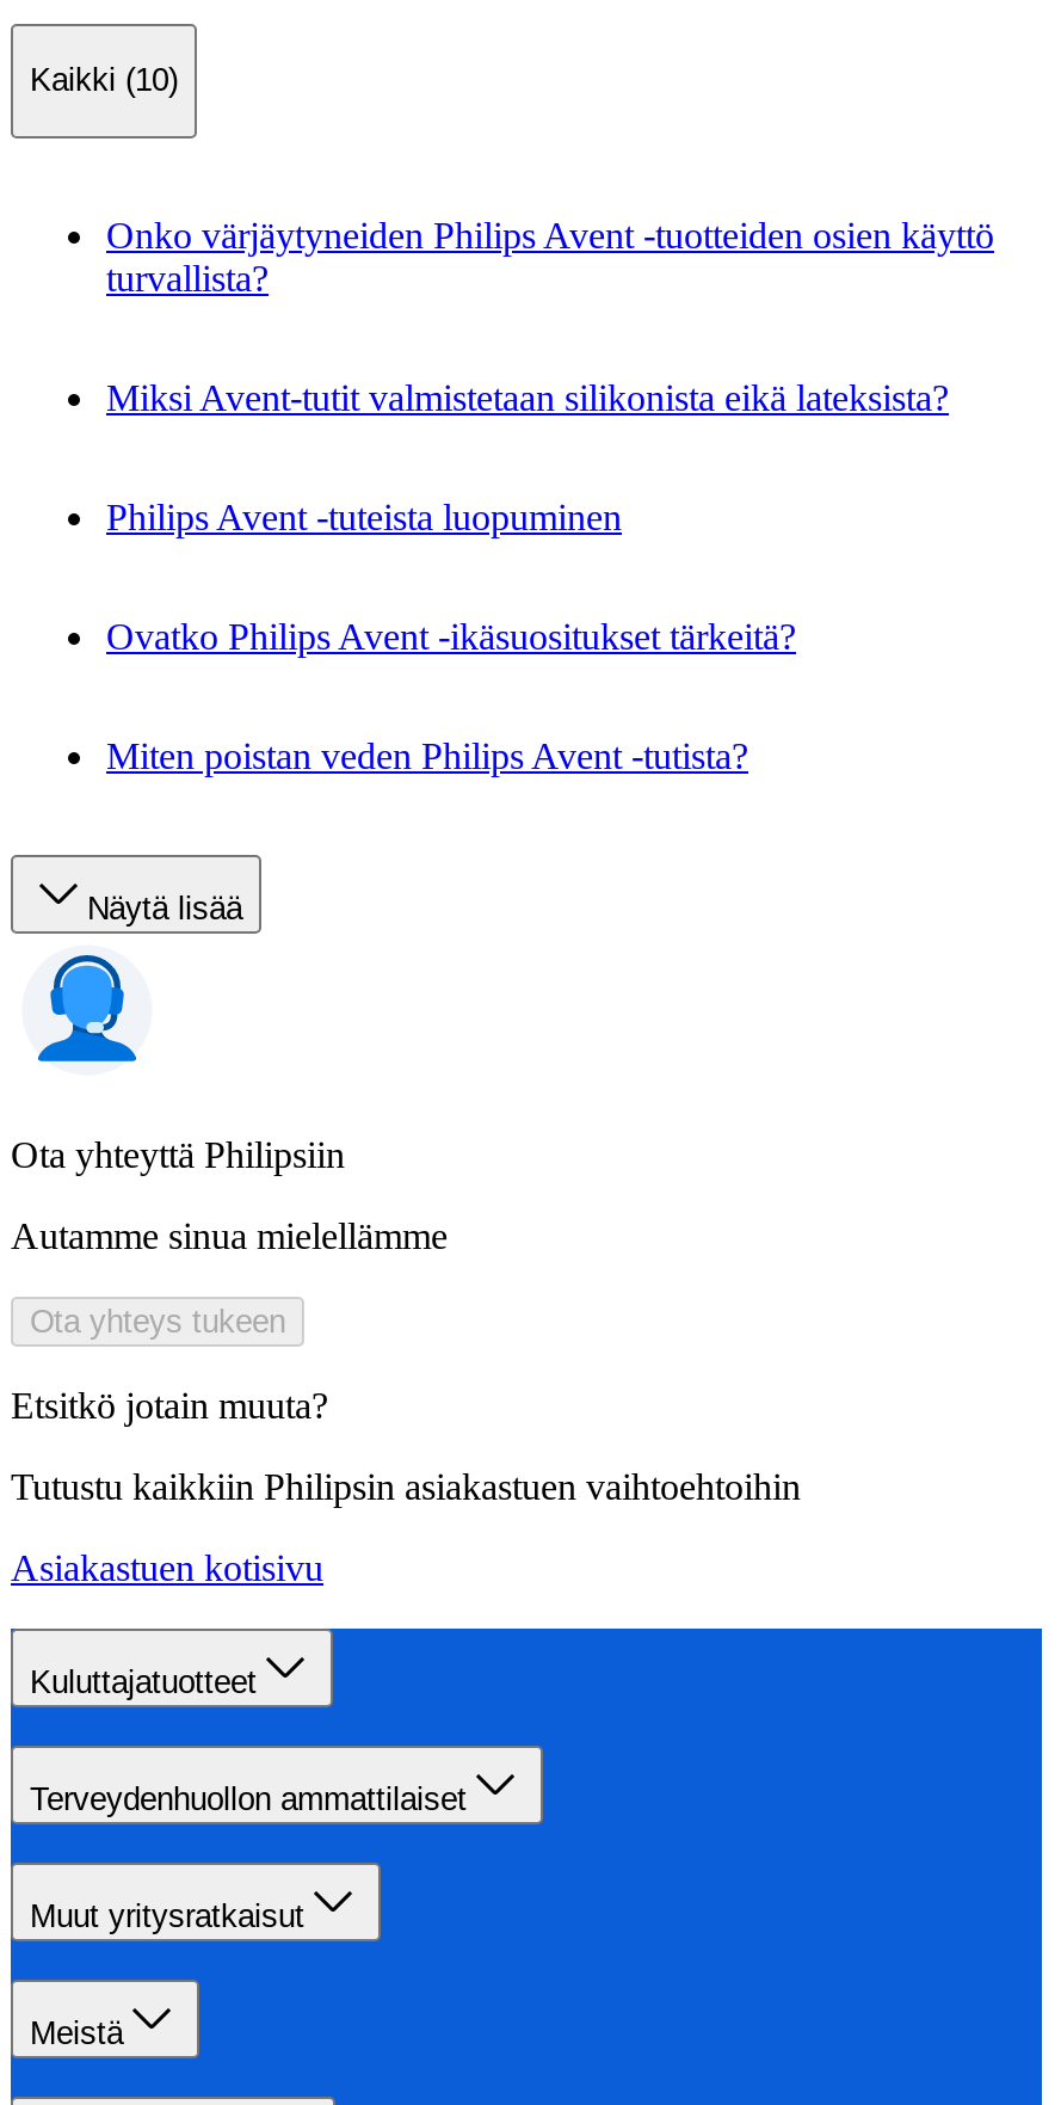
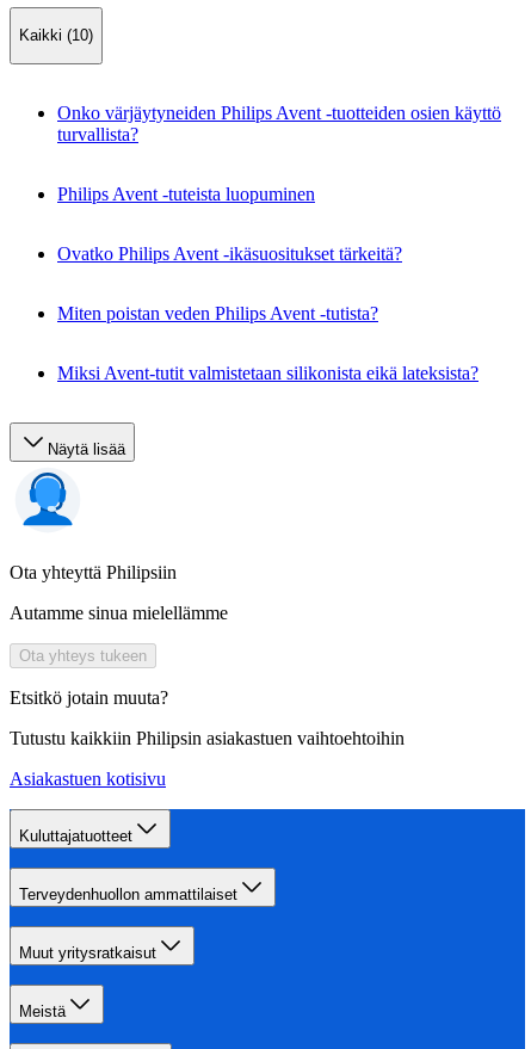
moved down: Miksi Avent-tutit valmistetaan silikonista eikä lateksista?

moved up: Philips Avent -tuteista luopuminen | Ovatko Philips Avent -ikäsuositukset tärkeitä? | Miten poistan veden Philips Avent -tutista?
